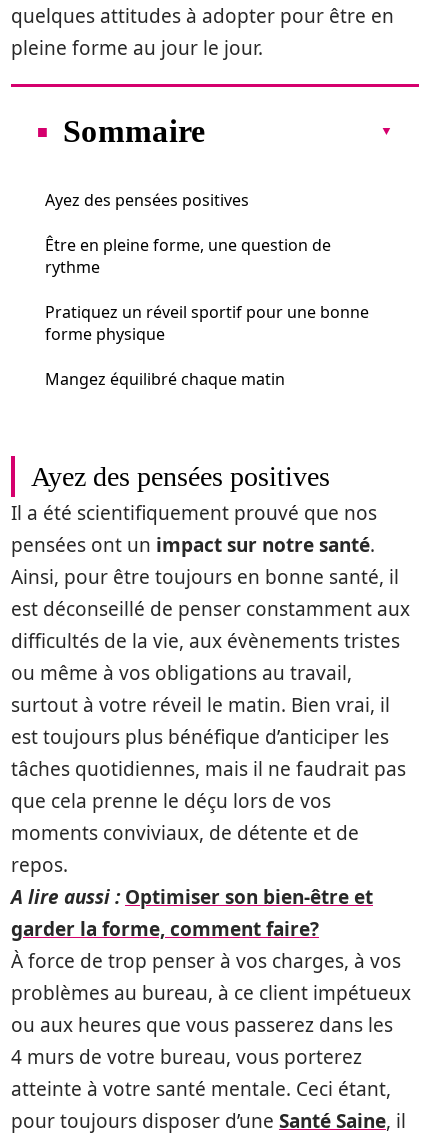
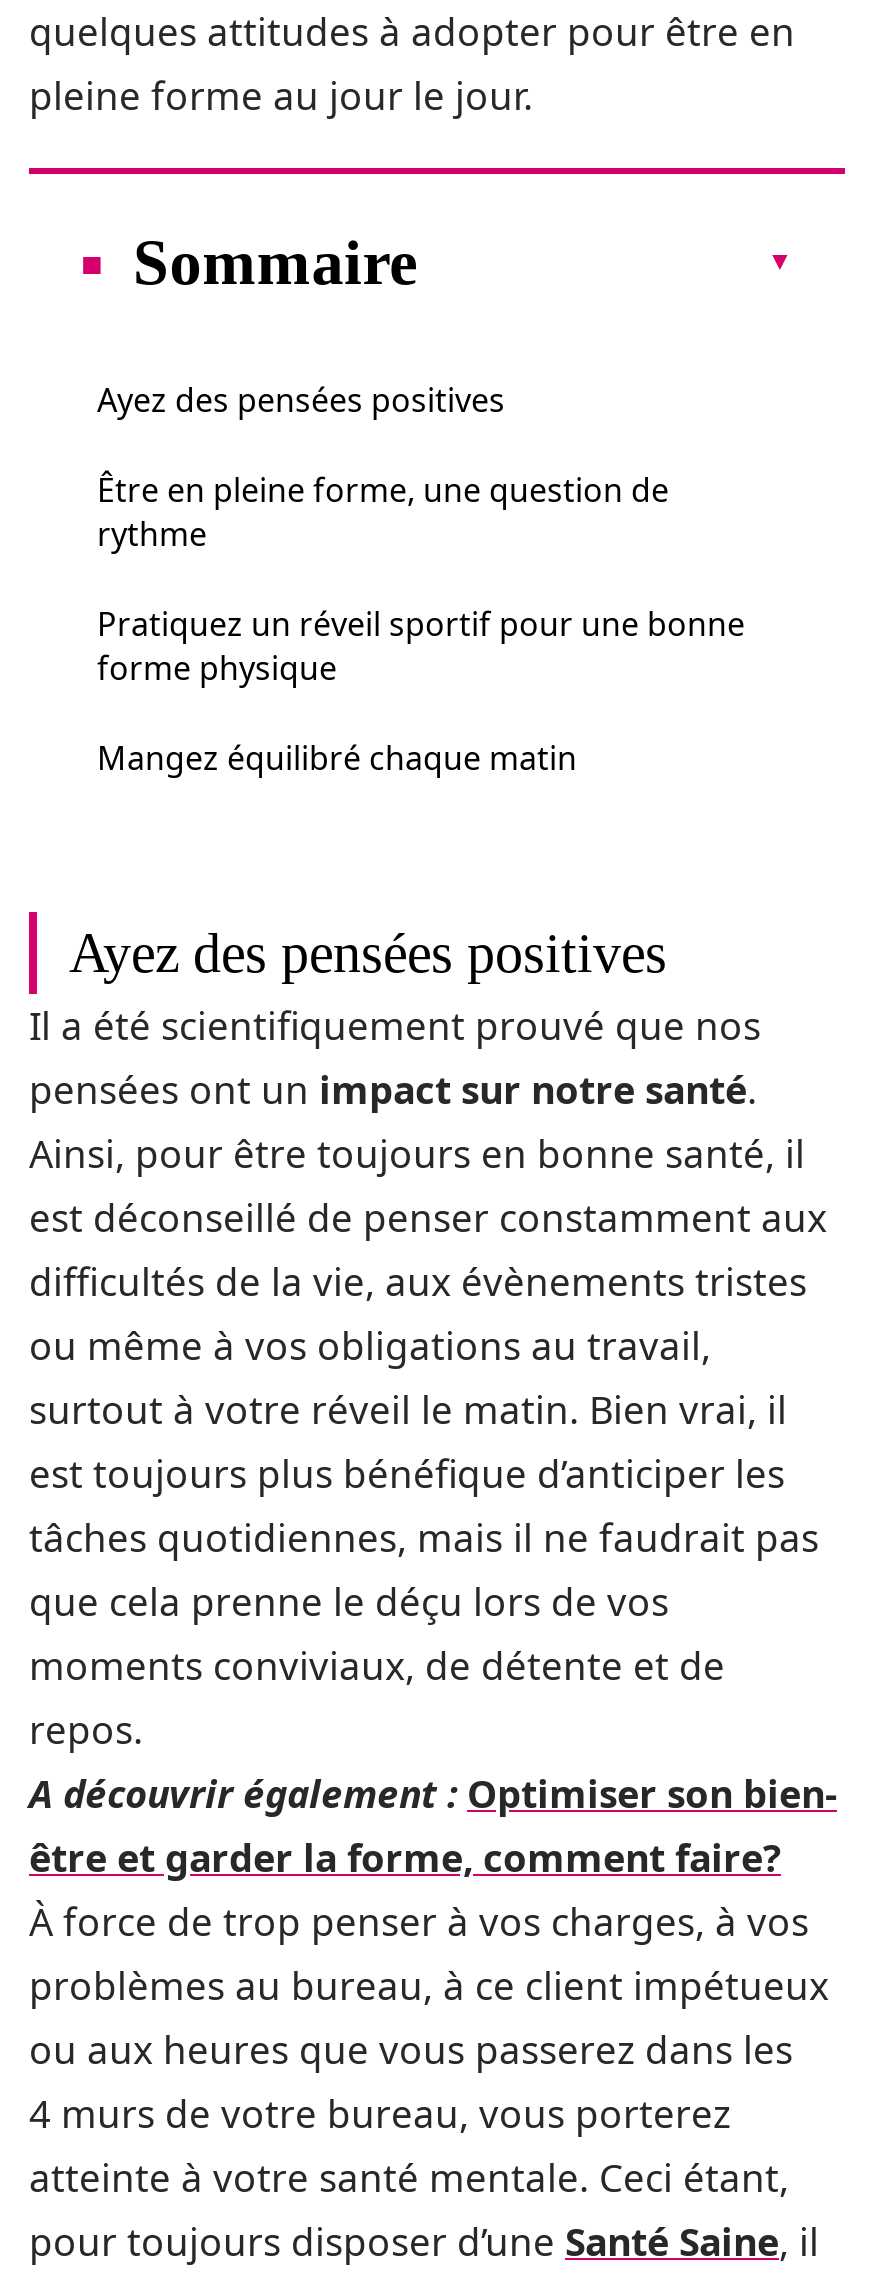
- A lire aussi : Optimiser son bien-être et
- garder la forme, comment faire?
+ A découvrir également : Optimiser son bien-
+ être et garder la forme, comment faire?
